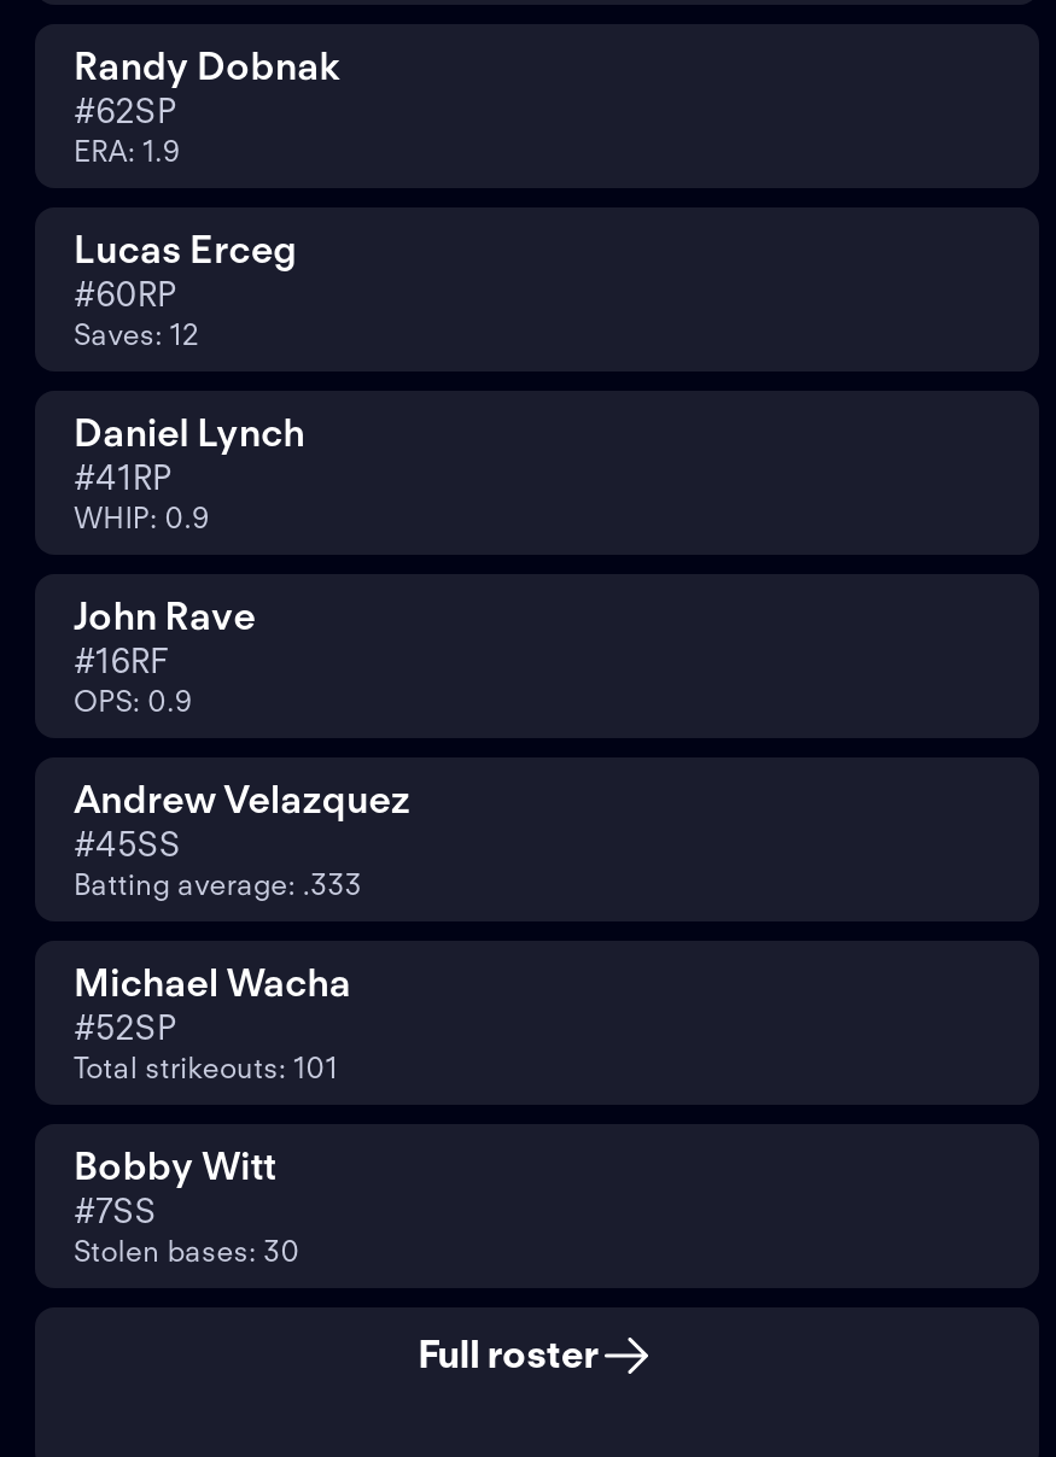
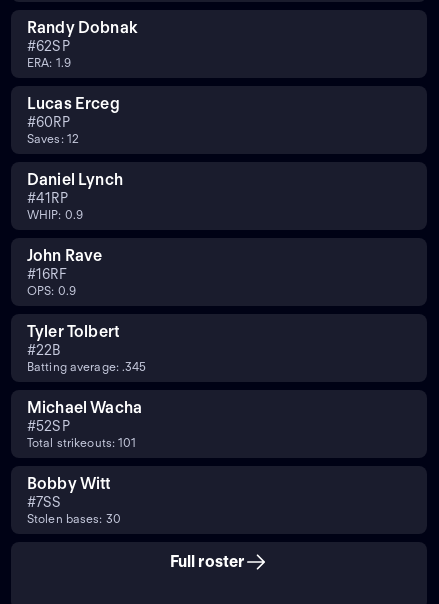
- Andrew Velazquez
- #45SS
- Batting average: .333
+ Tyler Tolbert
+ #22B
+ Batting average: .345
